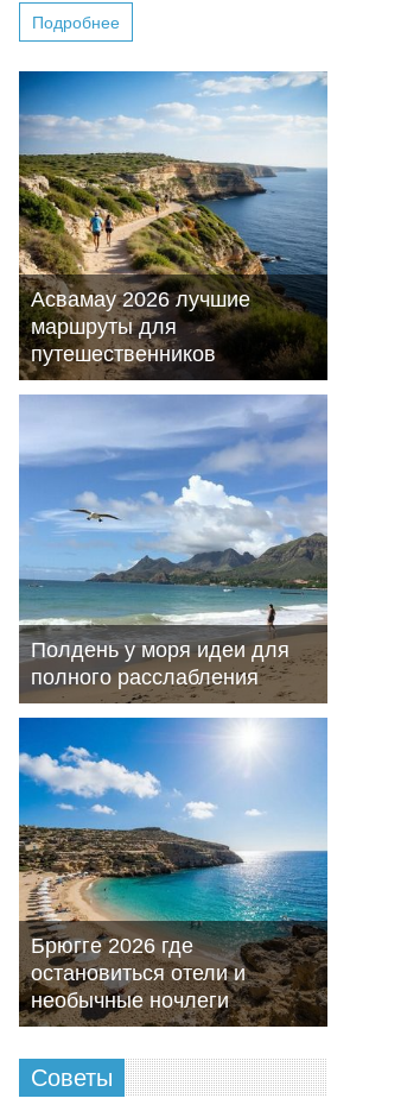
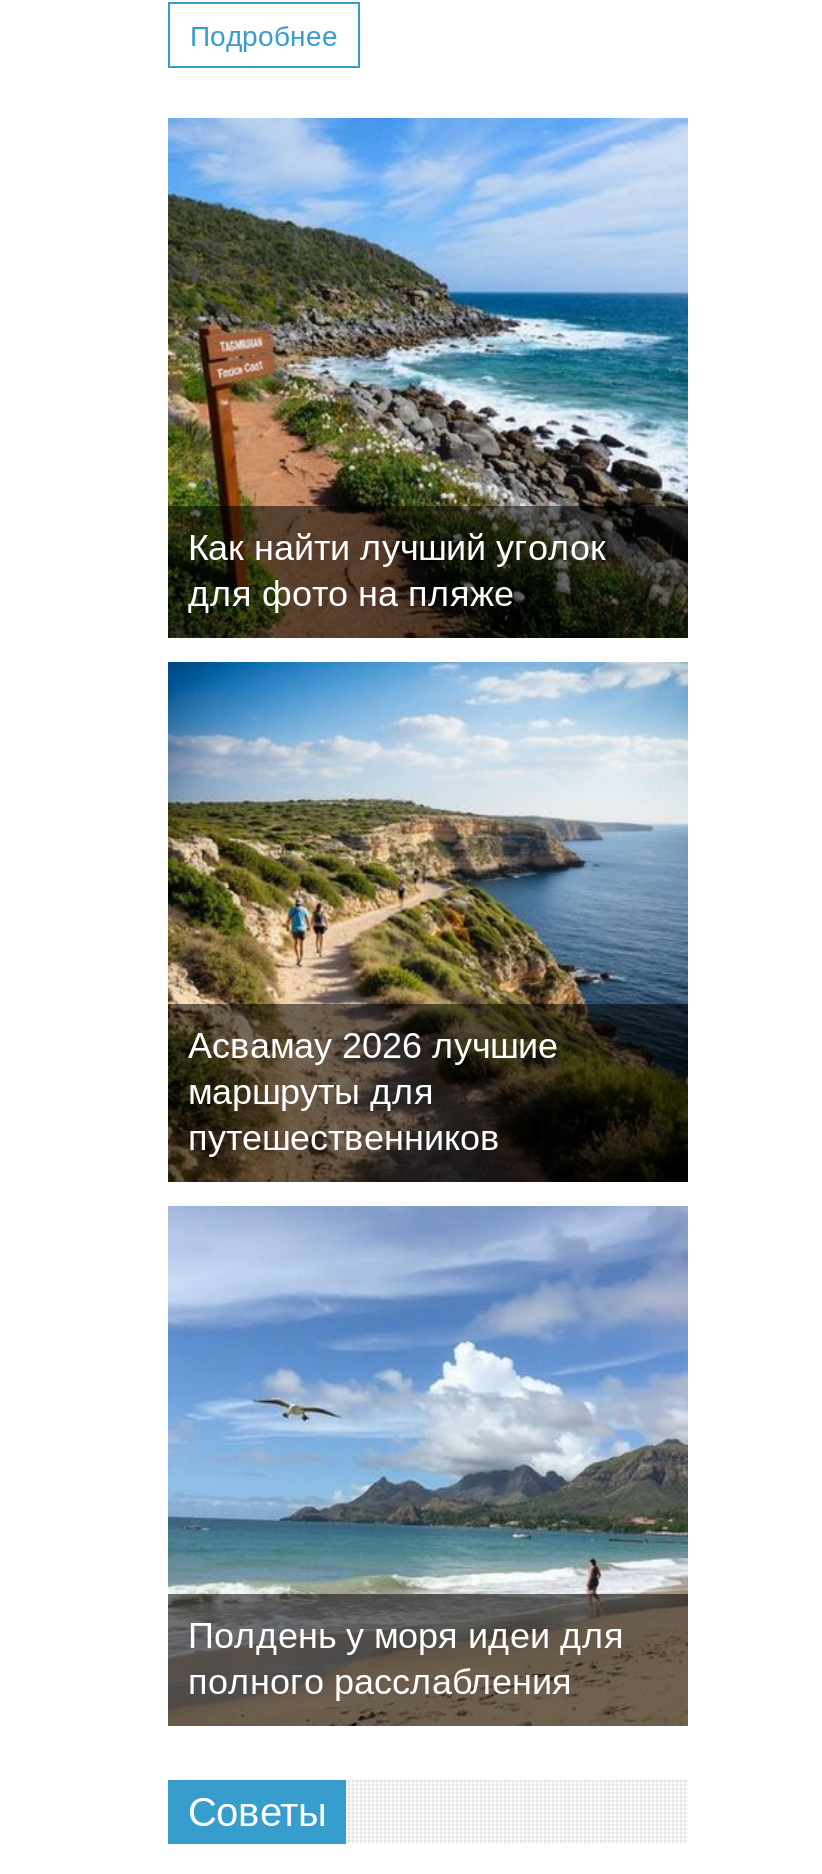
+ [image]
+ Как найти лучший уголок
+ для фото на пляже

moved down: [image] | Асвамау 2026 лучшие | маршруты для | путешественников | Полдень у моря идеи для | полного расслабления

- [image]
- Брюгге 2026 где
- остановиться отели и
- необычные ночлеги
